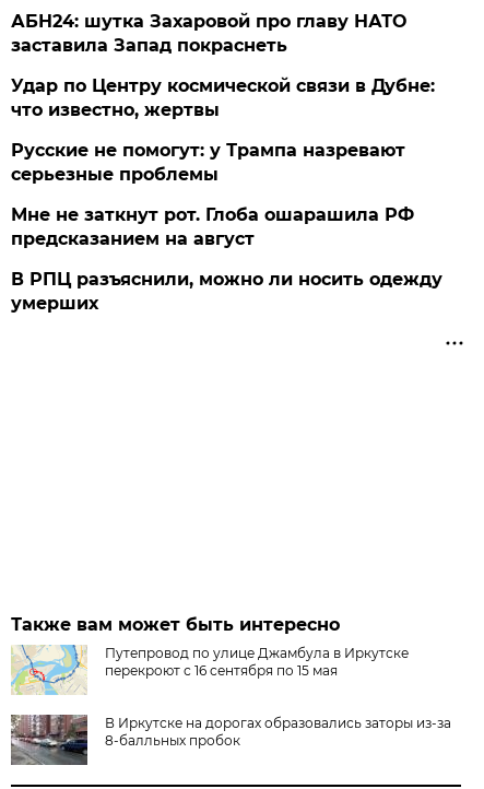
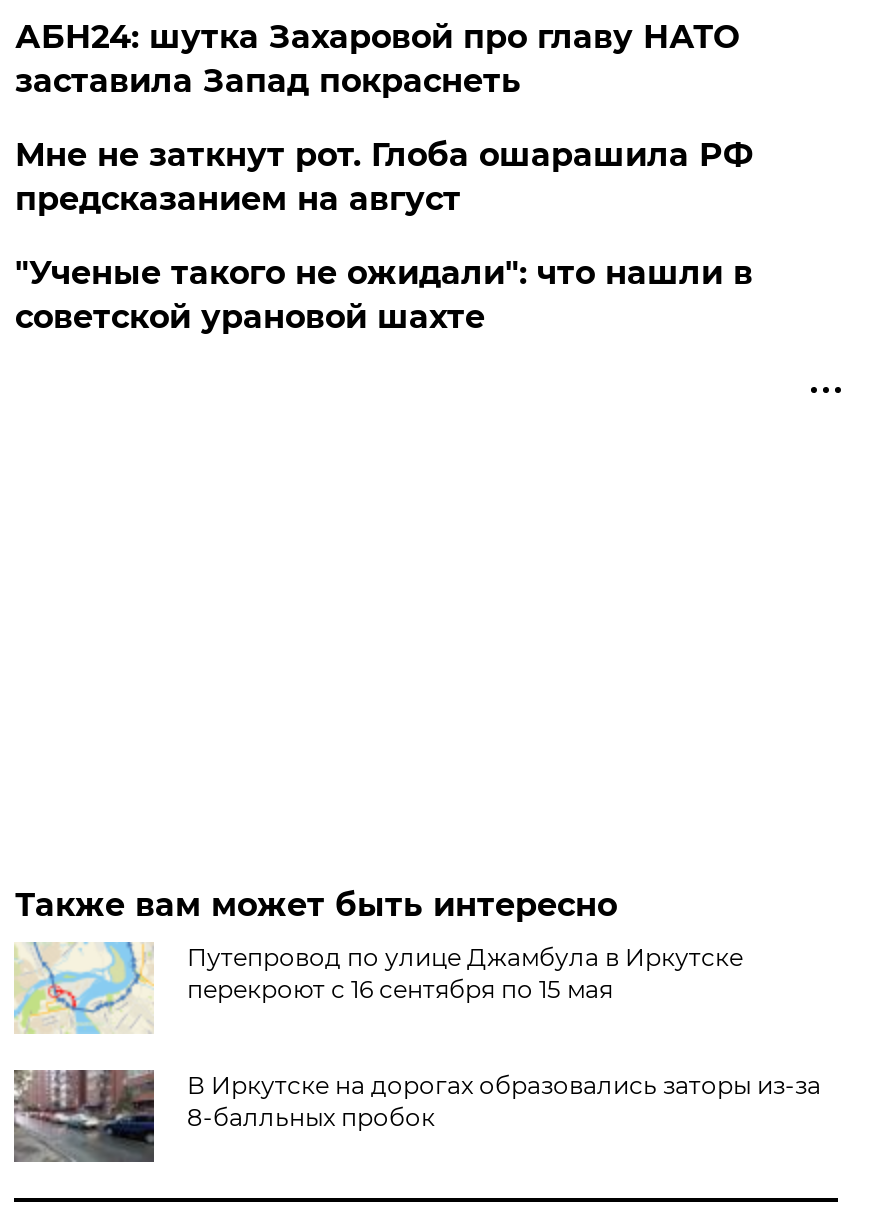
- Удар по Центру космической связи в Дубне:
- что известно, жертвы
- Русские не помогут: у Трампа назревают
- серьезные проблемы

- В РПЦ разъяснили, можно ли носить одежду
- умерших
+ "Ученые такого не ожидали": что нашли в
+ советской урановой шахте
